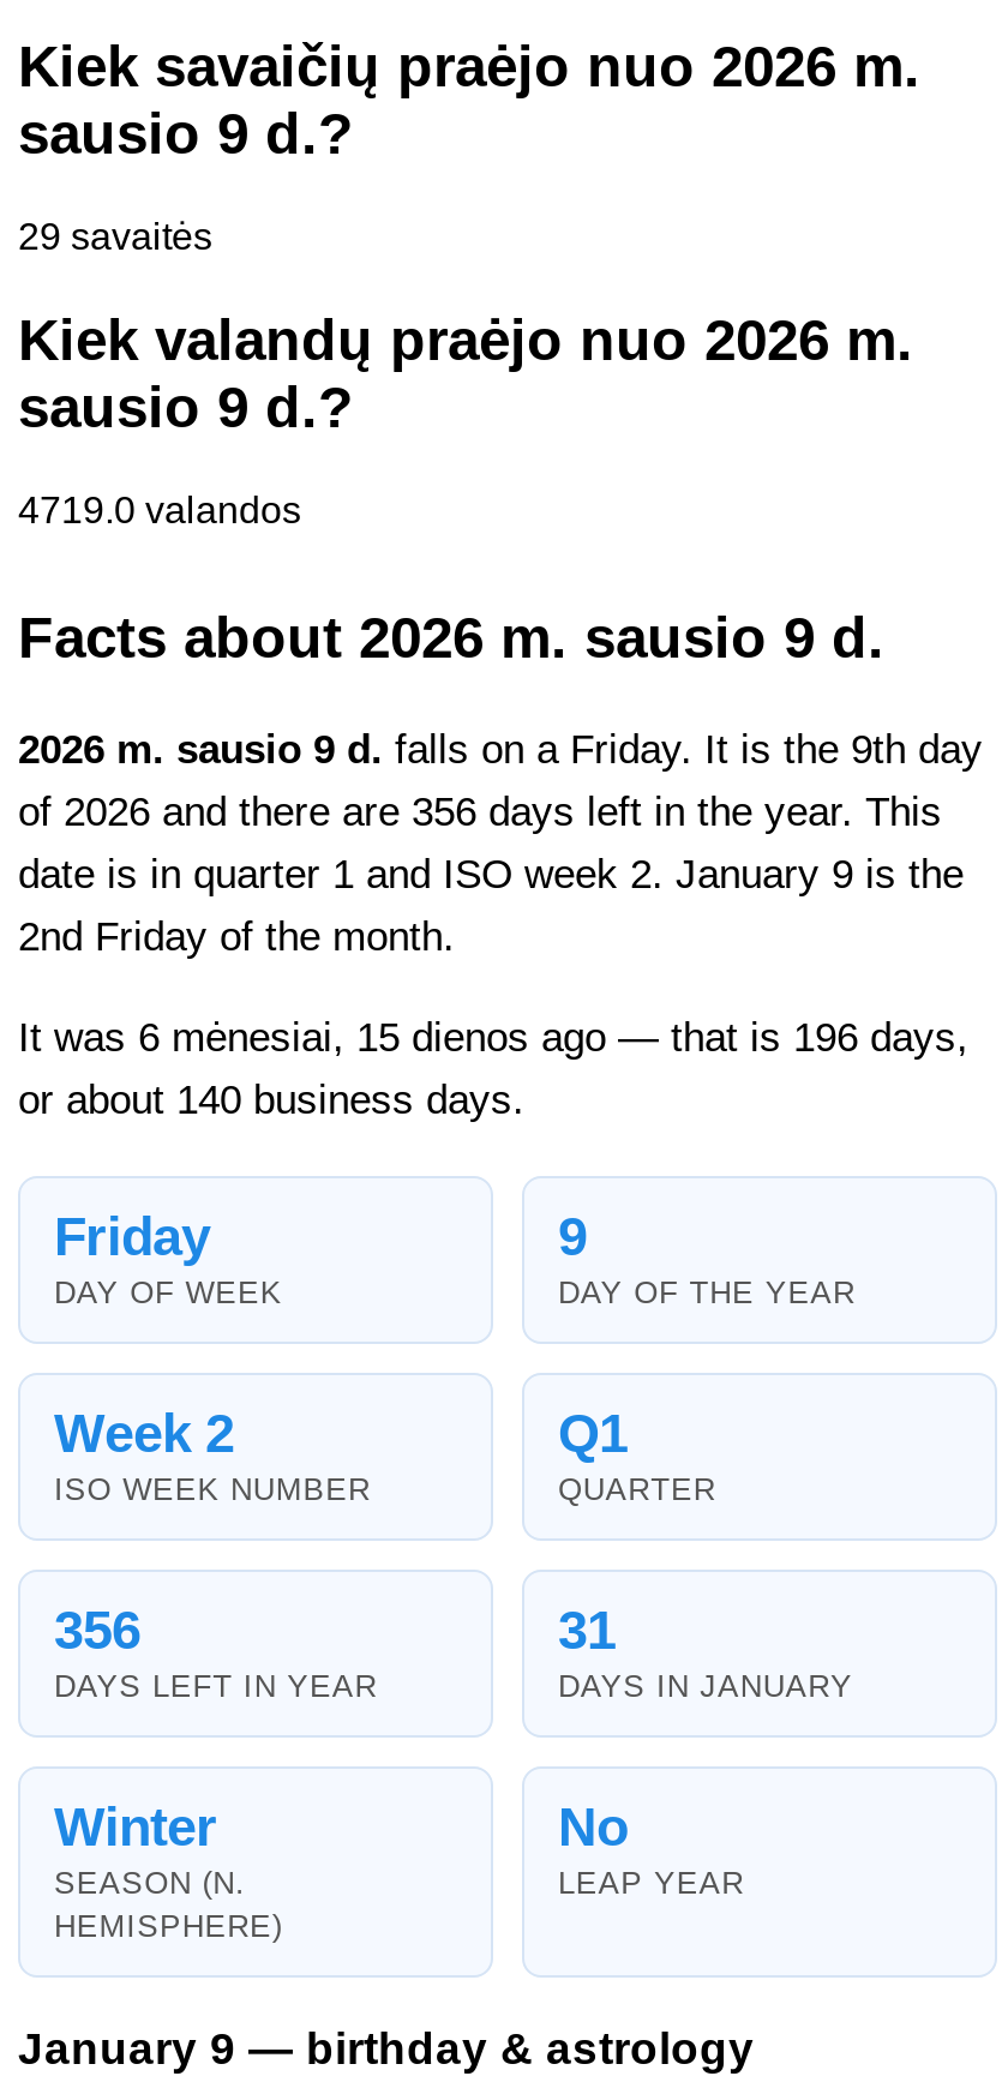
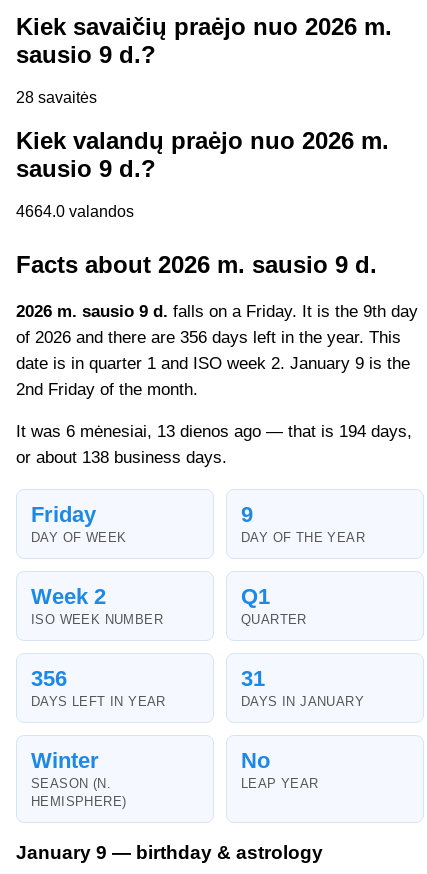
- 29 savaitės
+ 28 savaitės

- 4719.0 valandos
+ 4664.0 valandos

- It was 6 mėnesiai, 15 dienos ago — that is 196 days,
+ It was 6 mėnesiai, 13 dienos ago — that is 194 days,

- or about 140 business days.
+ or about 138 business days.
